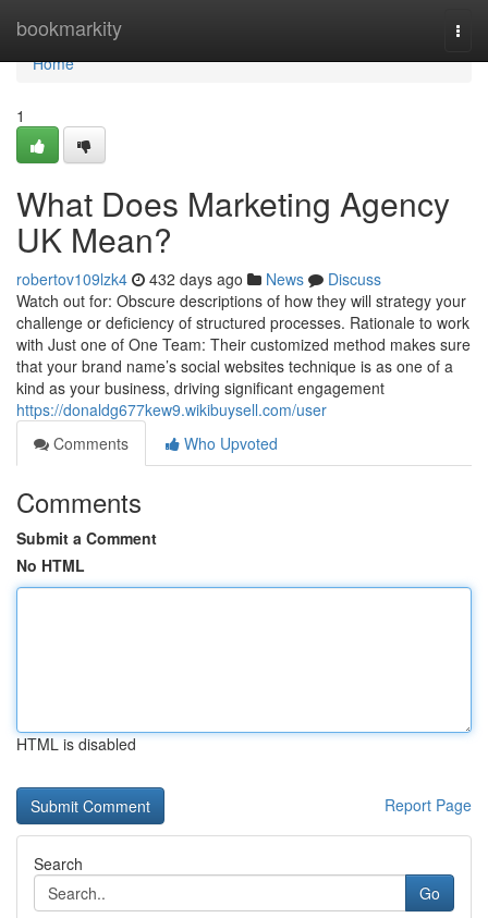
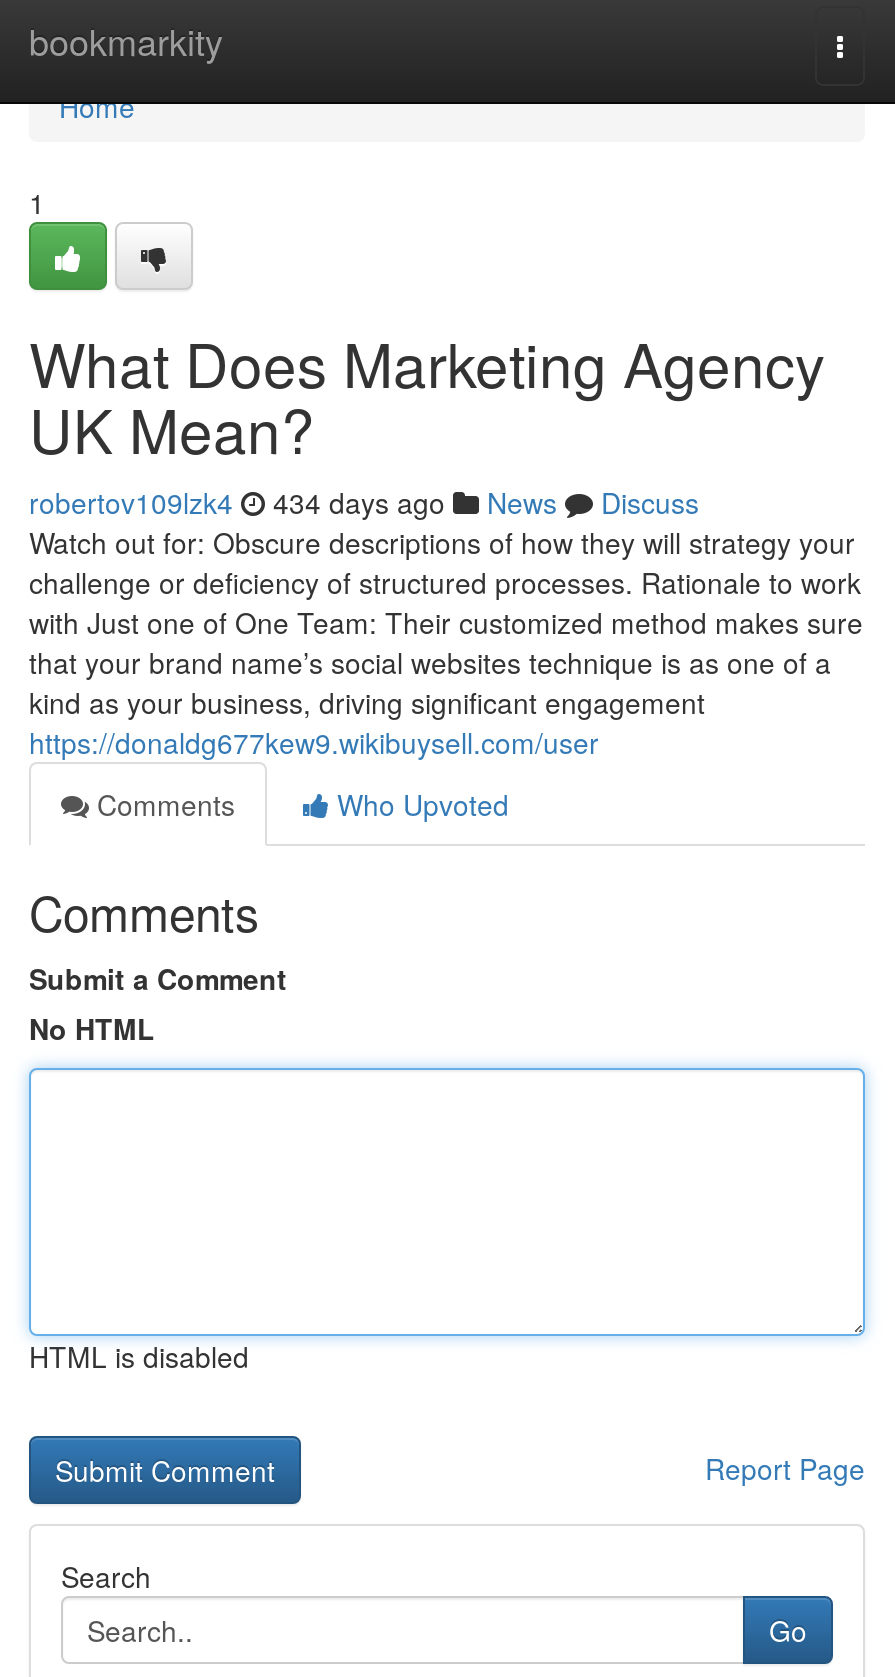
- robertov109lzk4 432 days ago News Discuss
+ robertov109lzk4 434 days ago News Discuss
